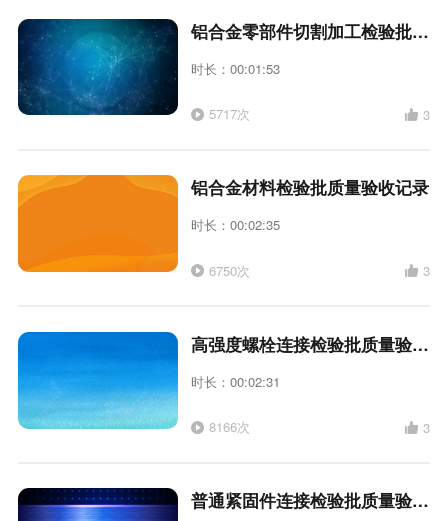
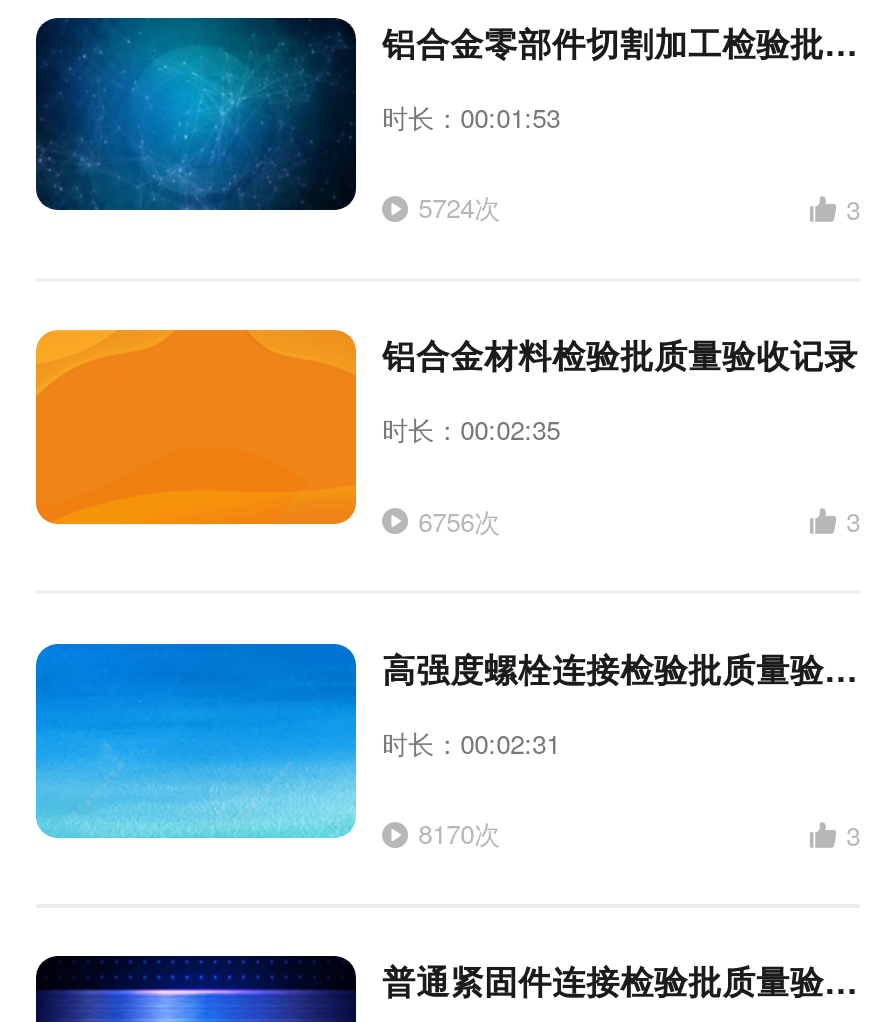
- 5717次
+ 5724次

- 6750次
+ 6756次

- 8166次
+ 8170次
